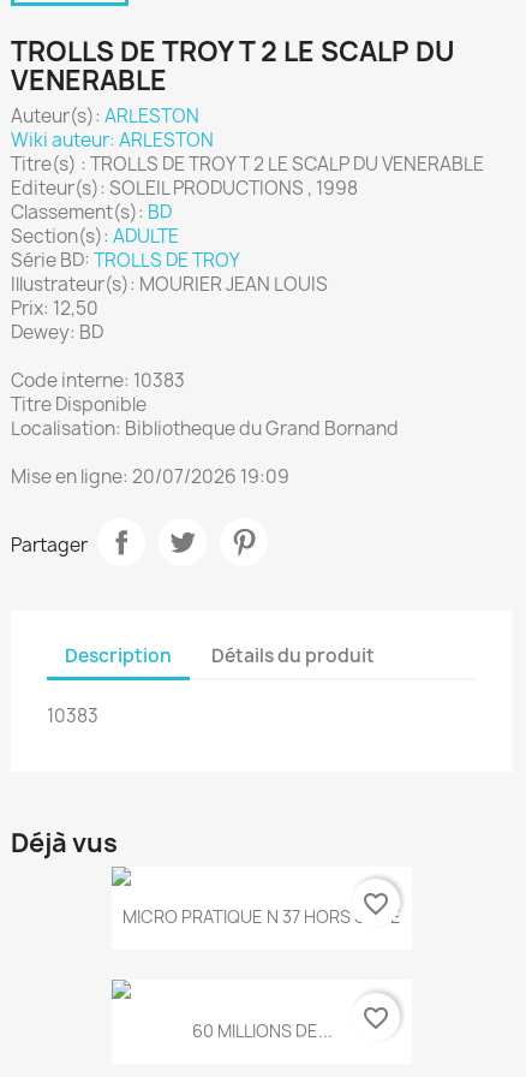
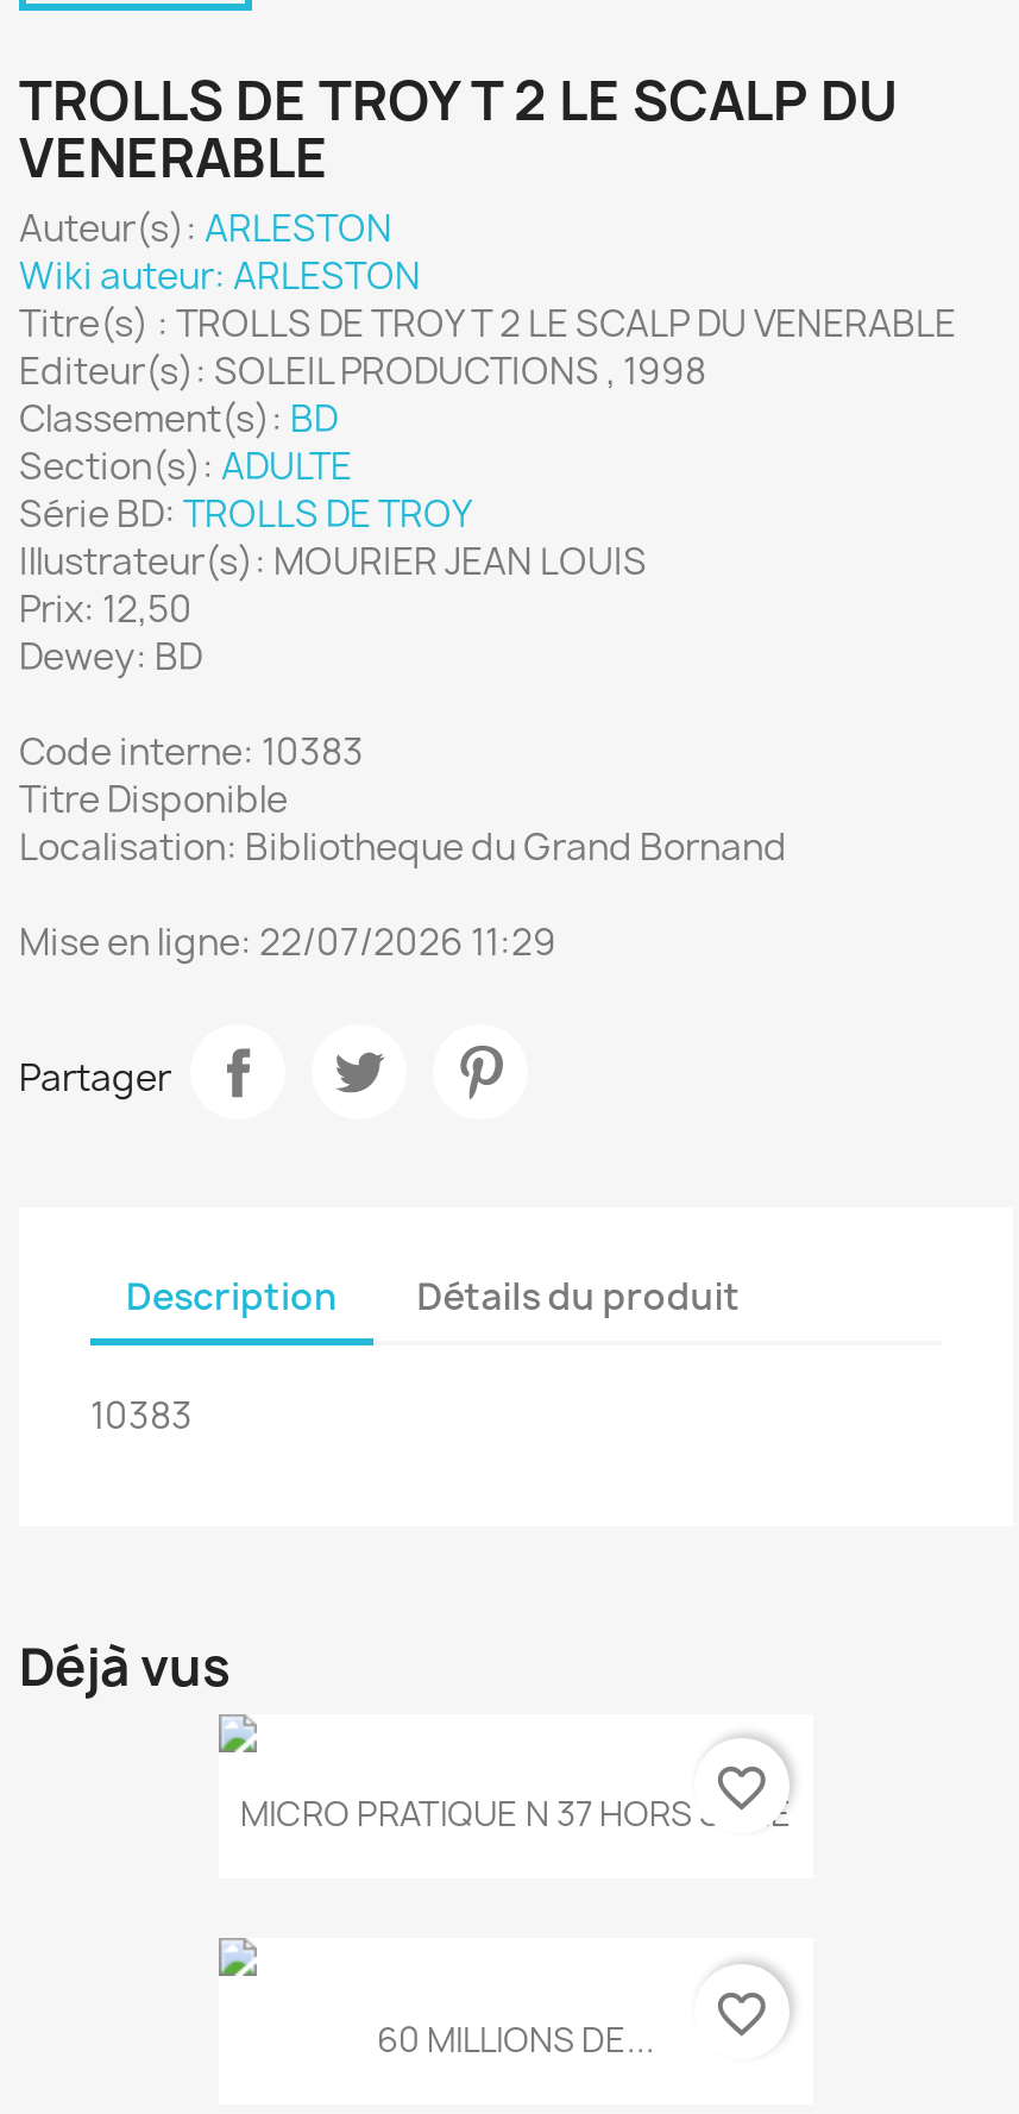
- Mise en ligne: 20/07/2026 19:09
+ Mise en ligne: 22/07/2026 11:29
